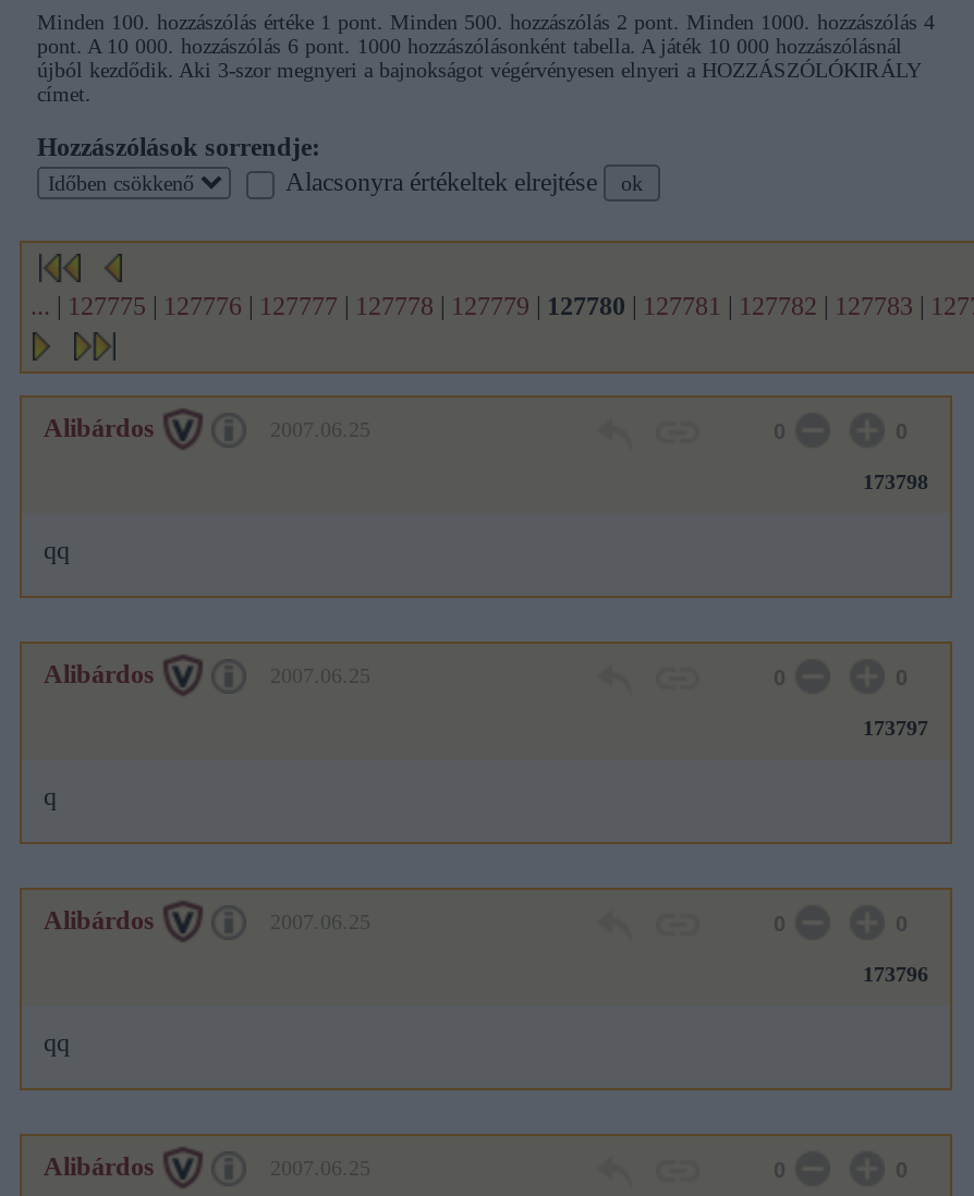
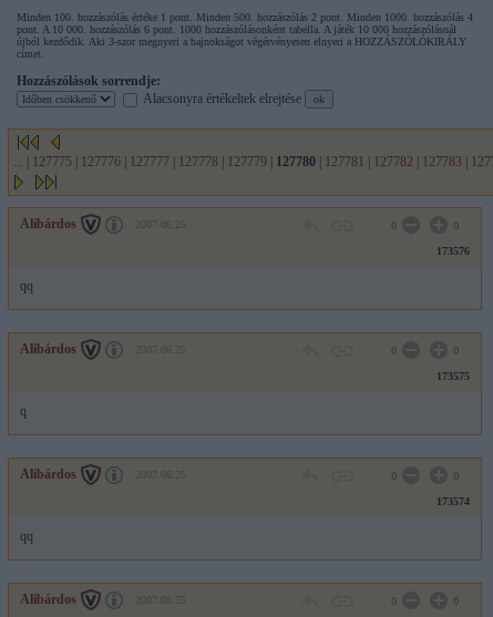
- 173798
+ 173576

- 173797
+ 173575

- 173796
+ 173574
